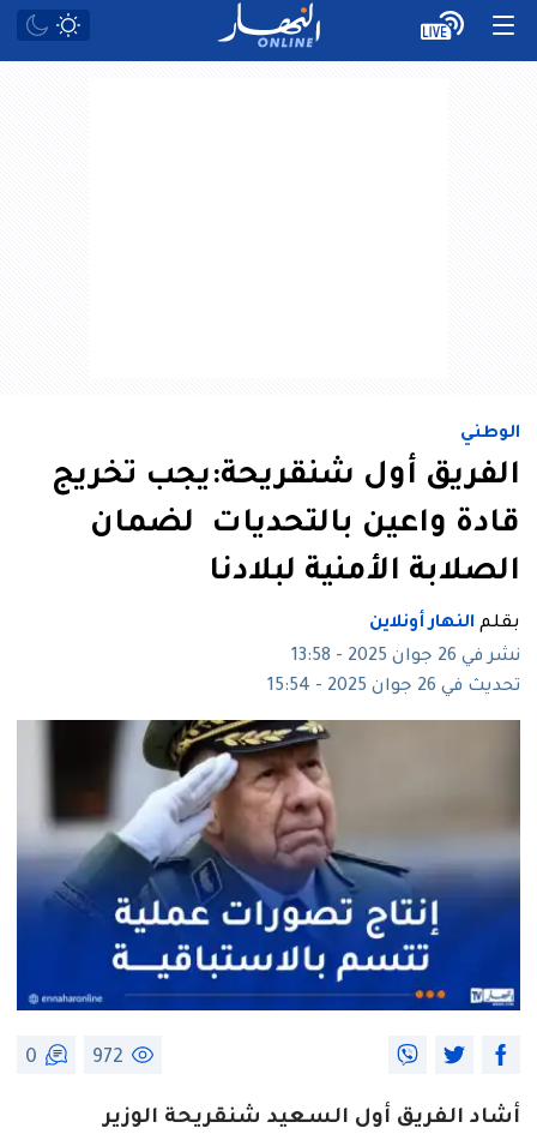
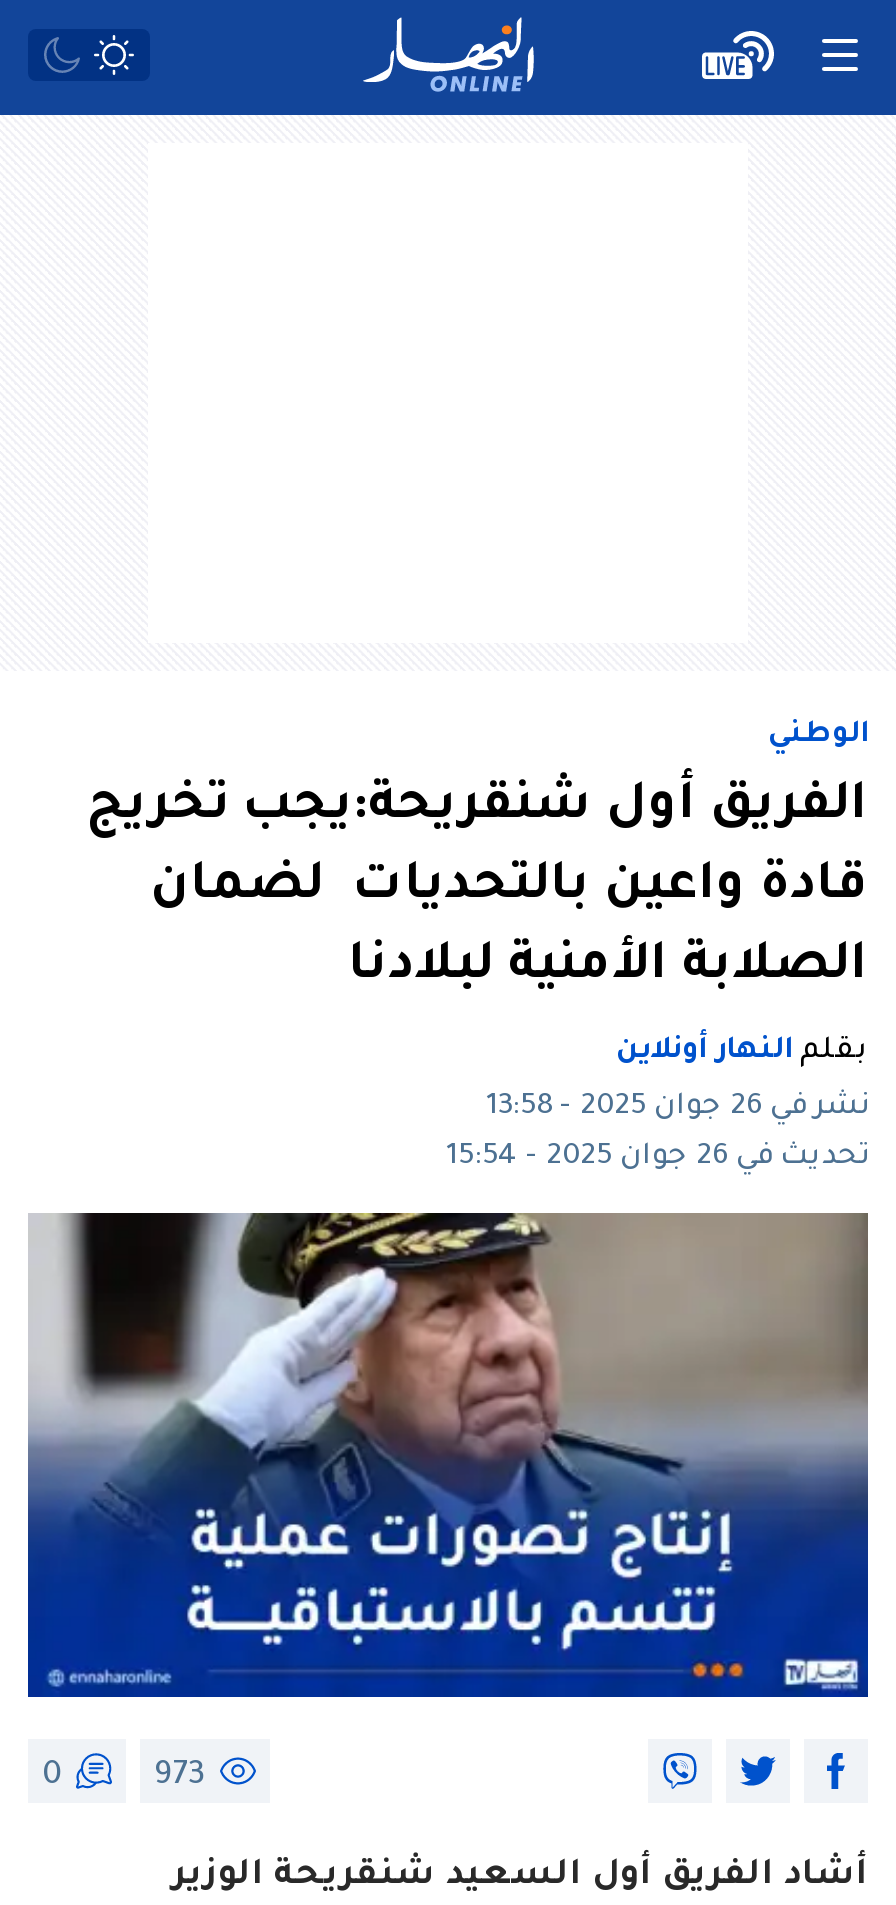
- 972
+ 973
